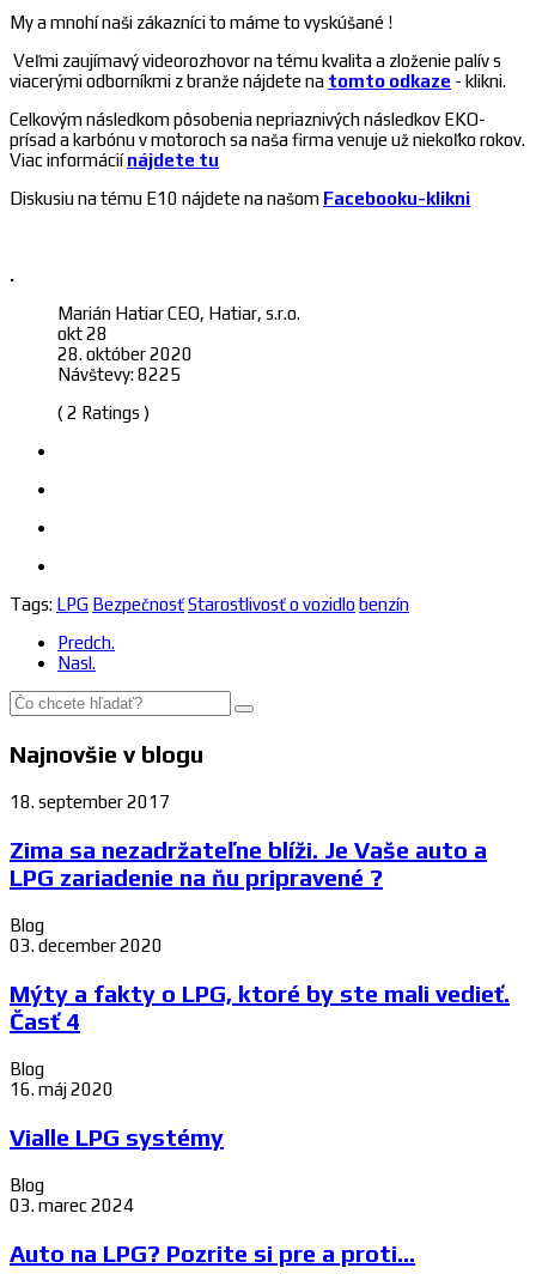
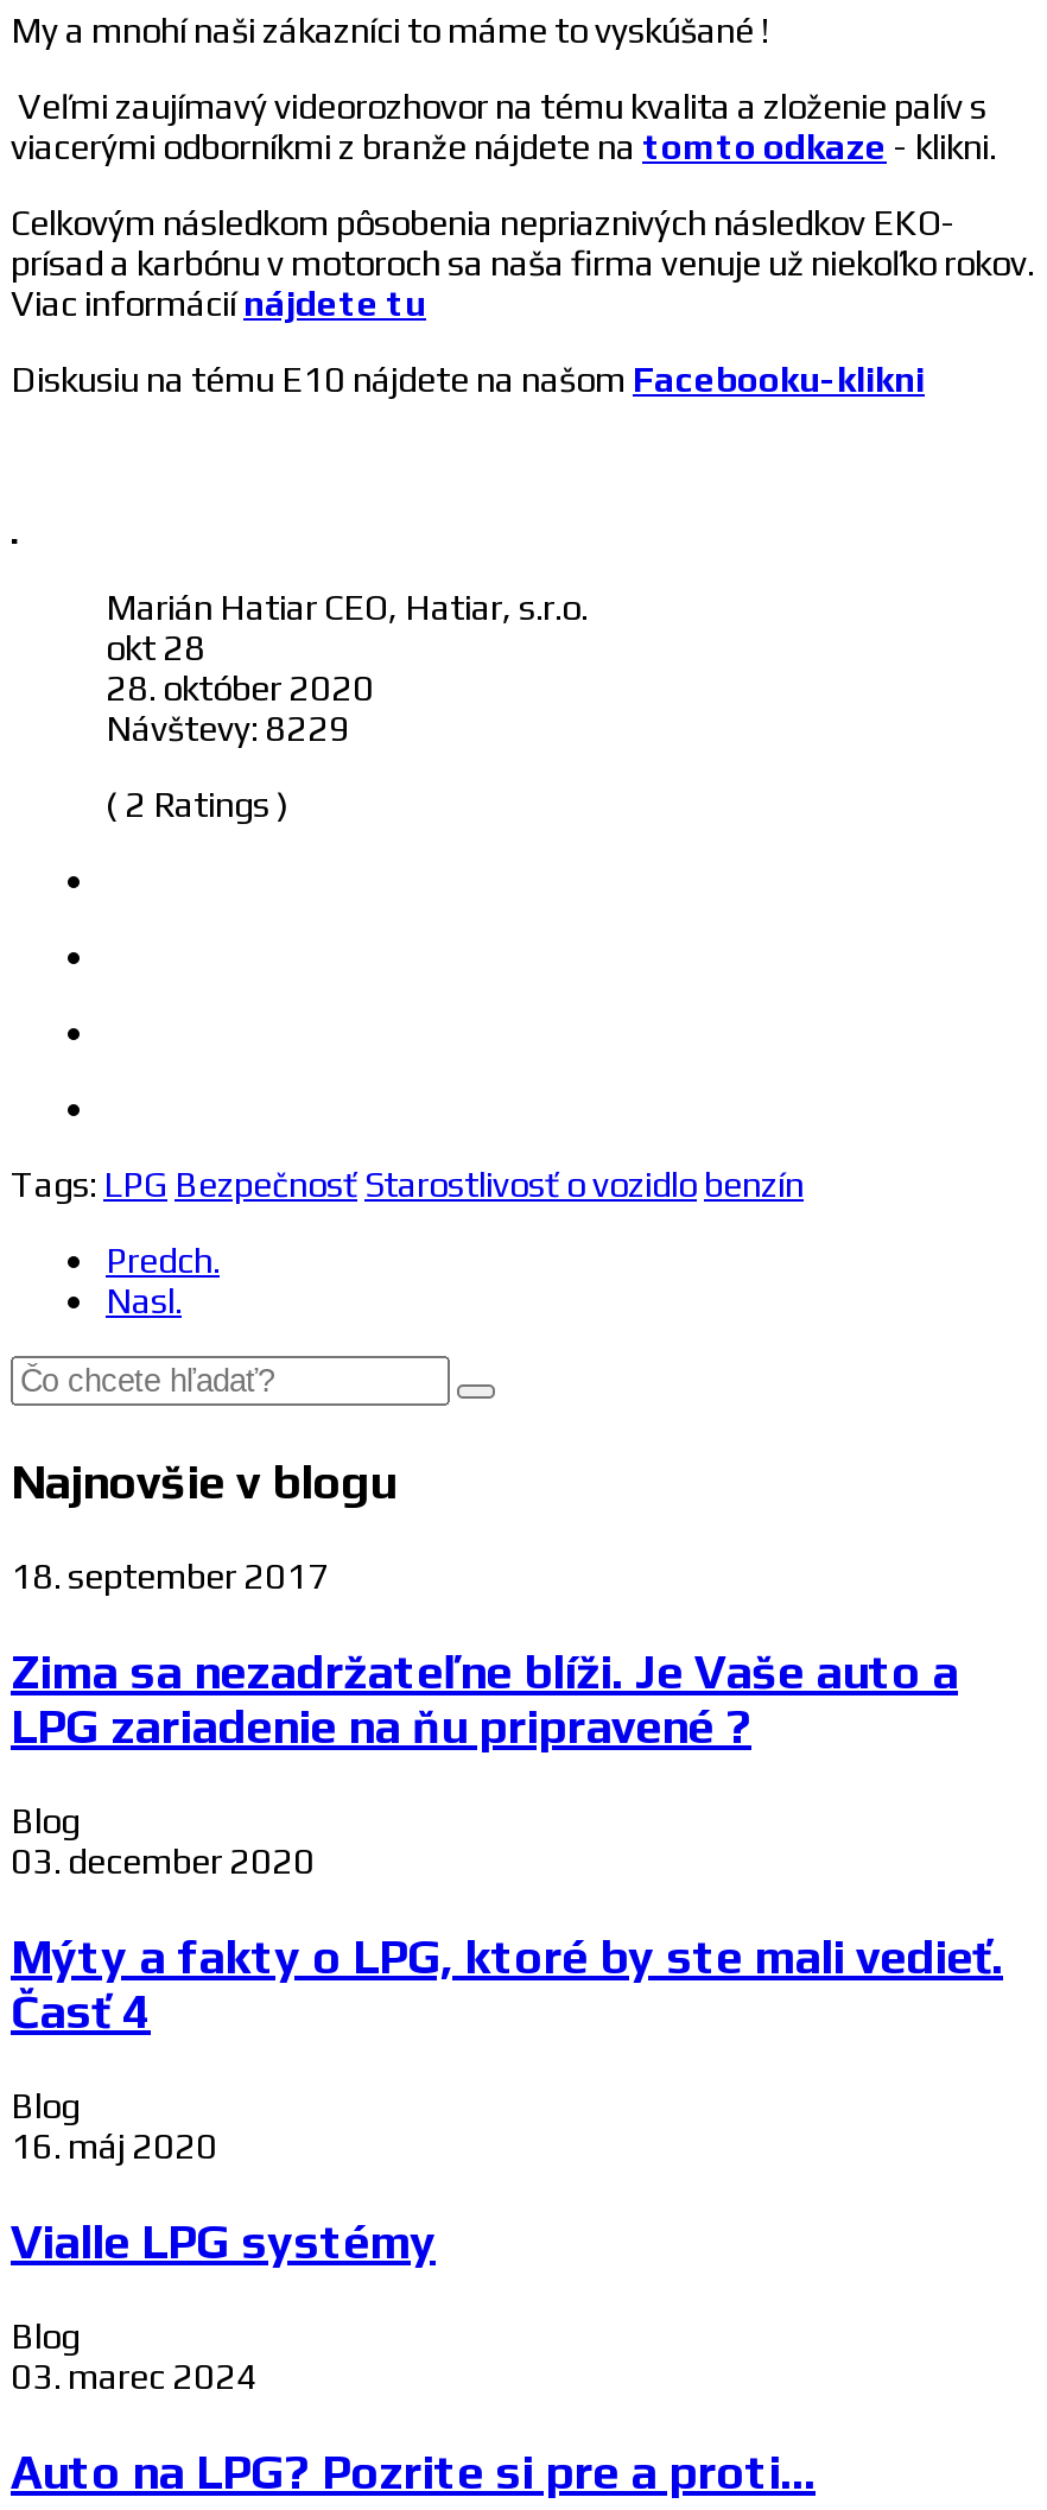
- Návštevy: 8225
+ Návštevy: 8229
